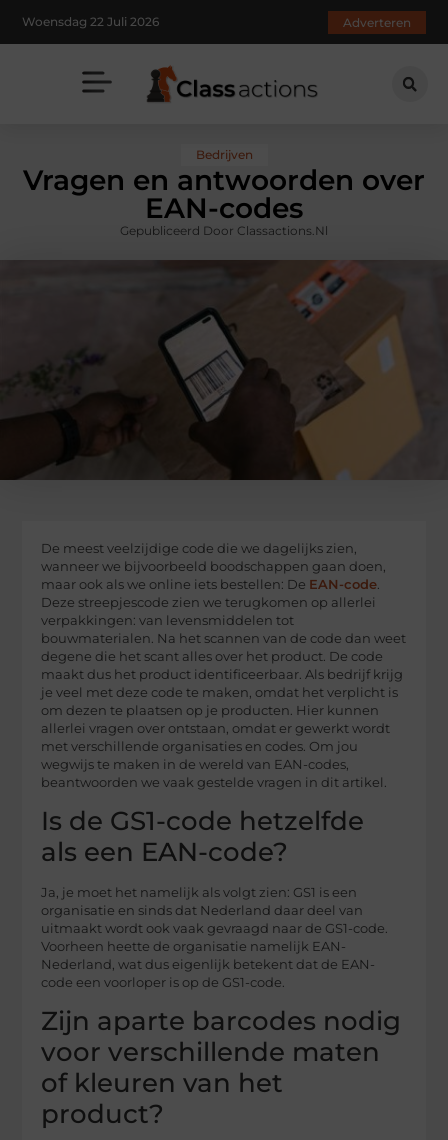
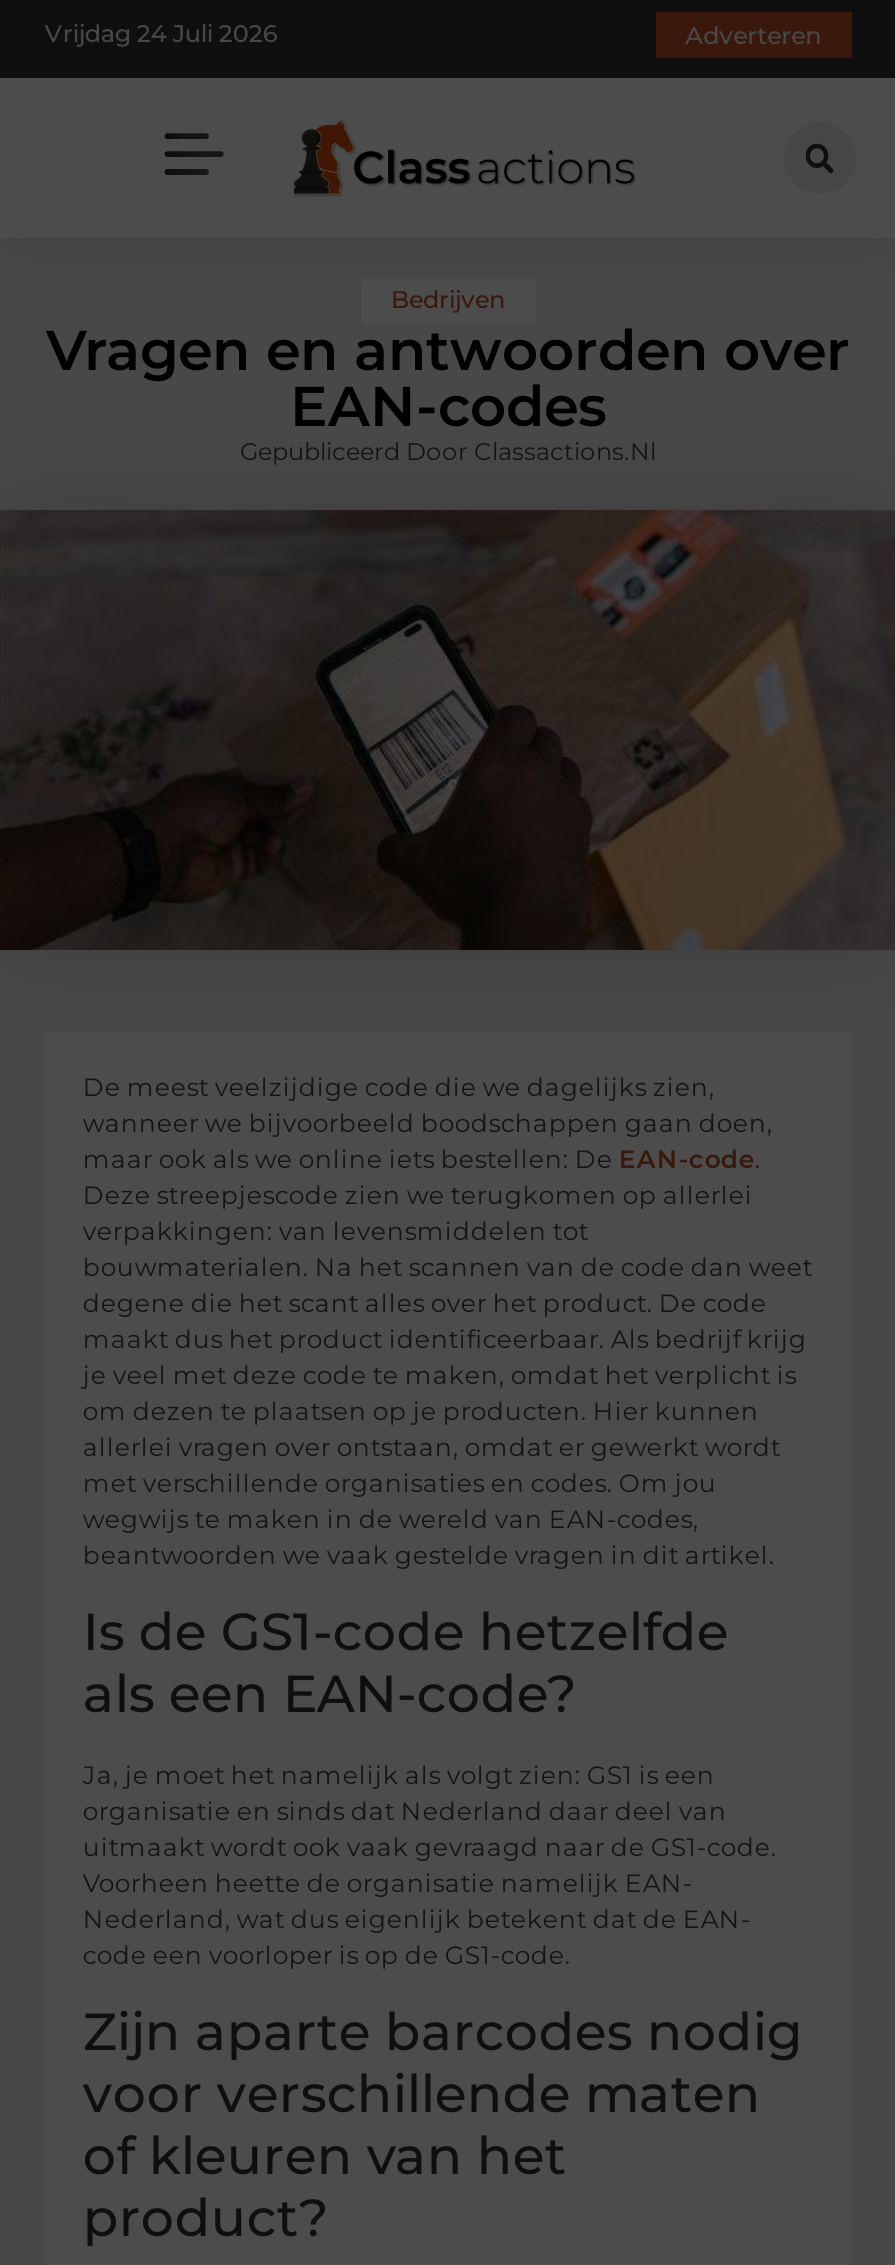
- Woensdag 22 Juli 2026
+ Vrijdag 24 Juli 2026
